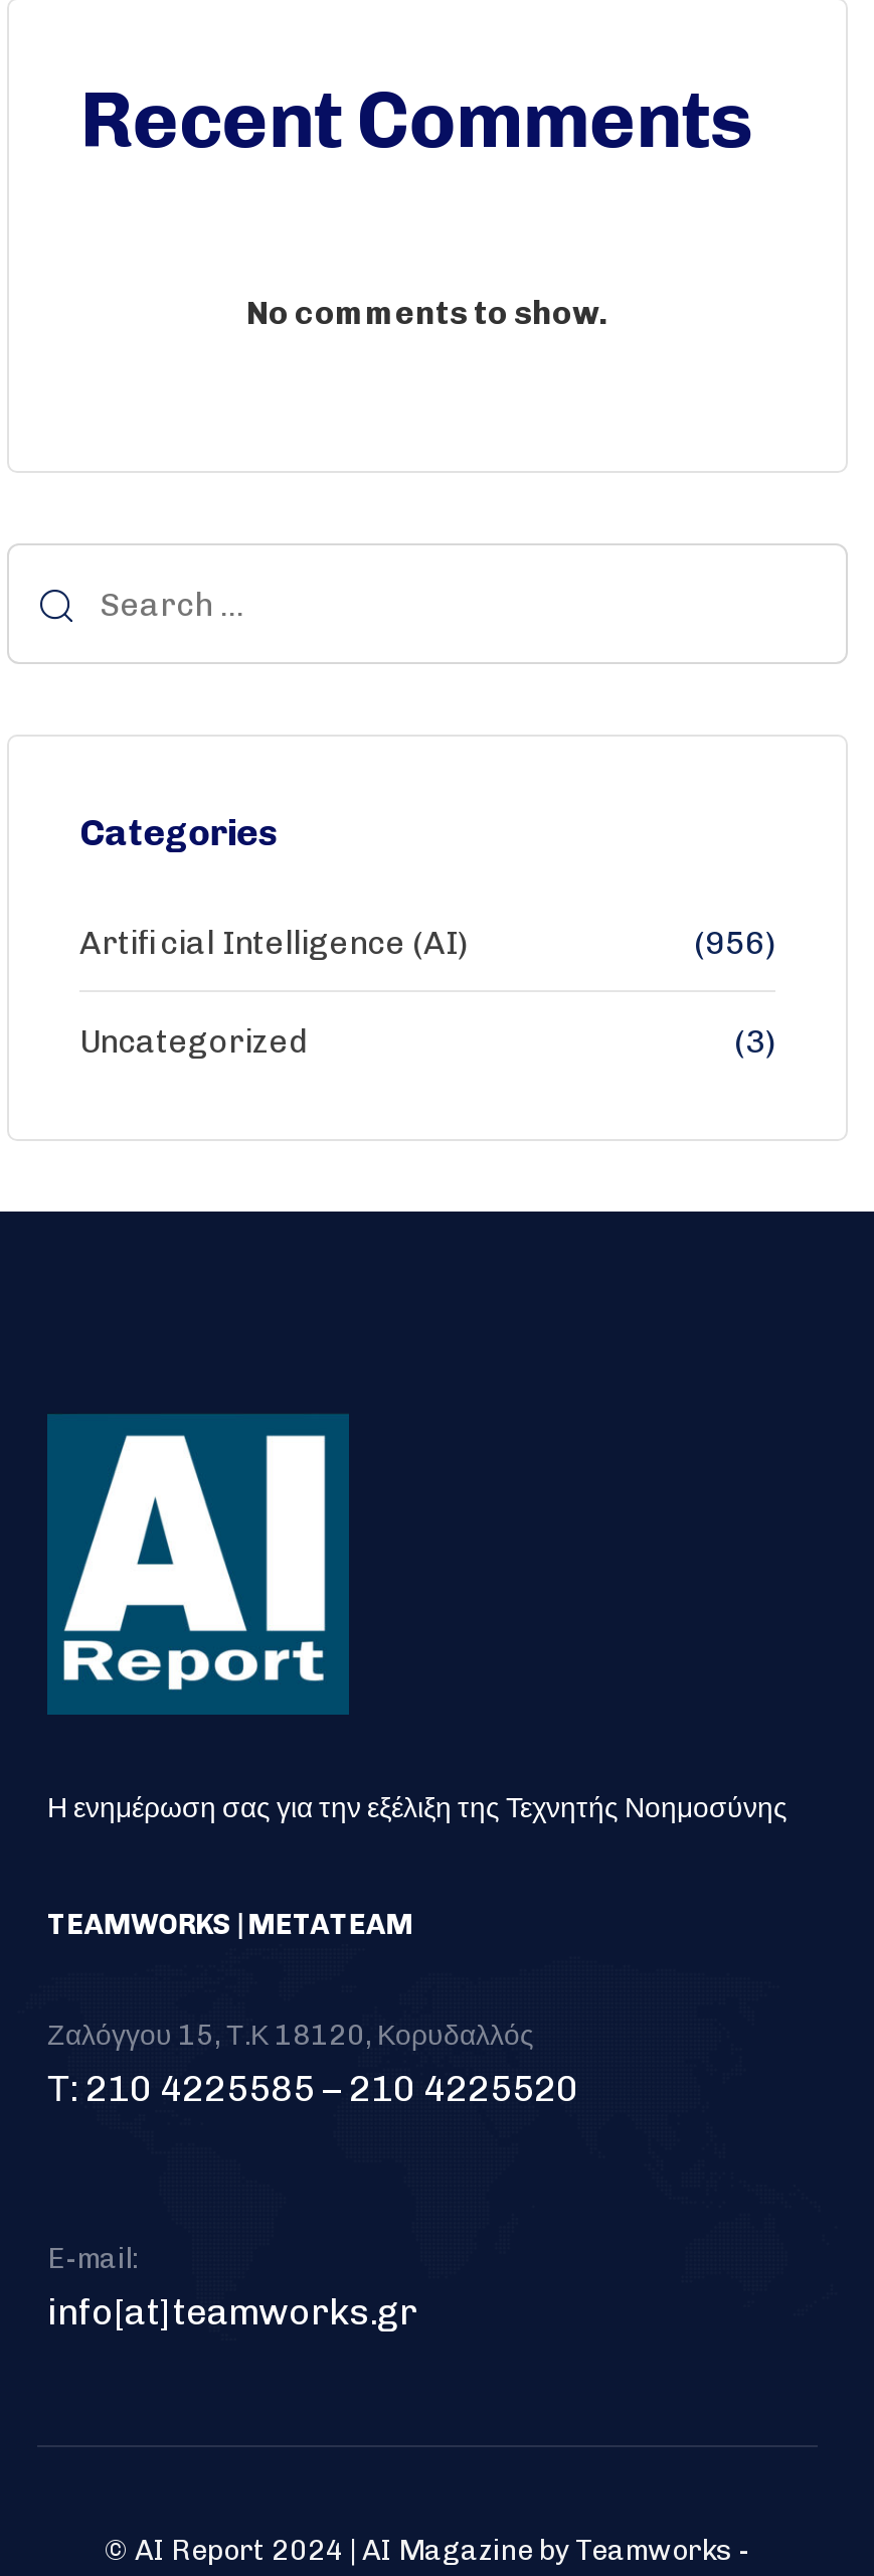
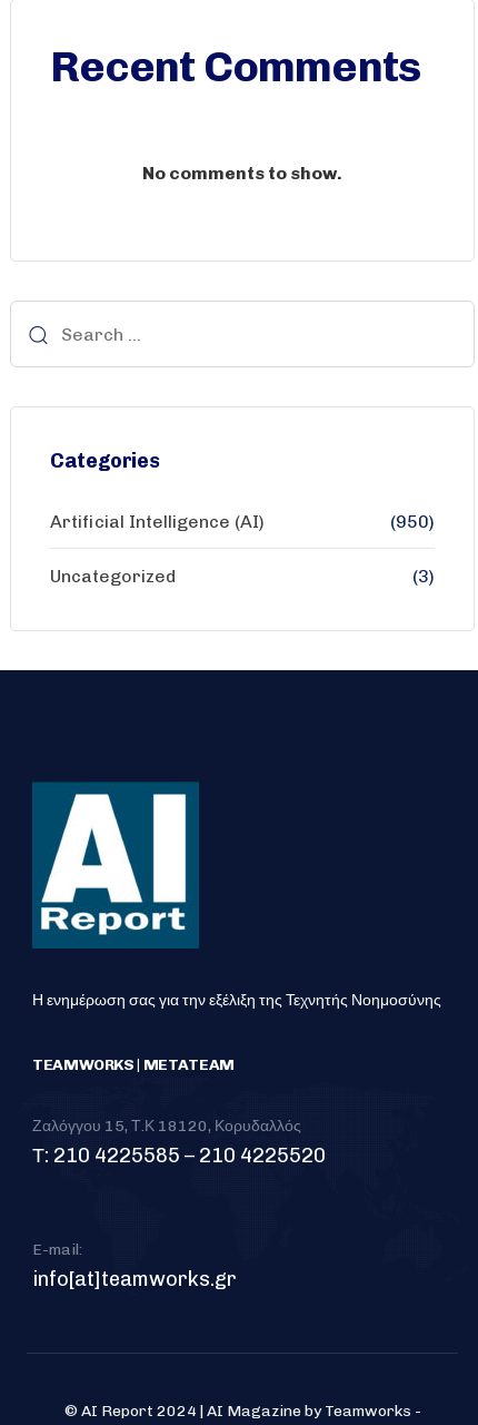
- (956)
+ (950)
